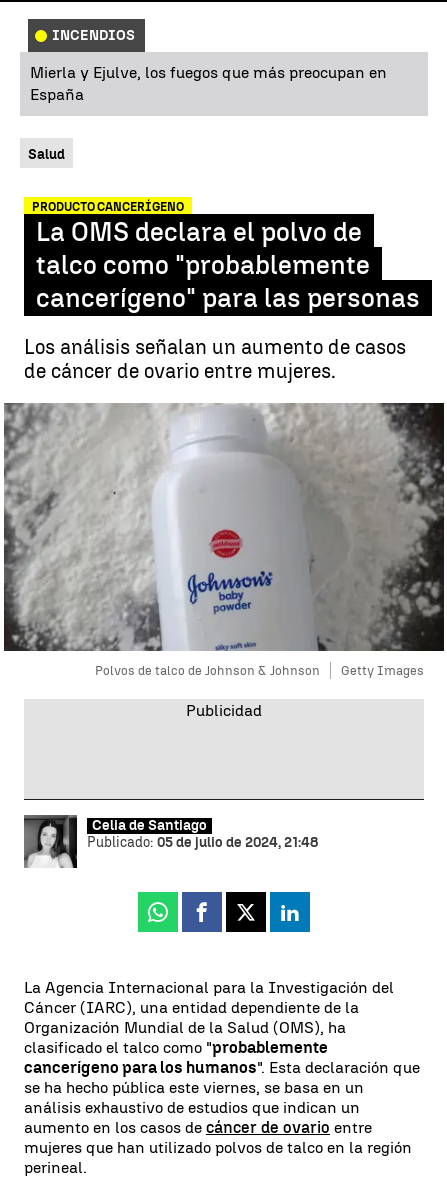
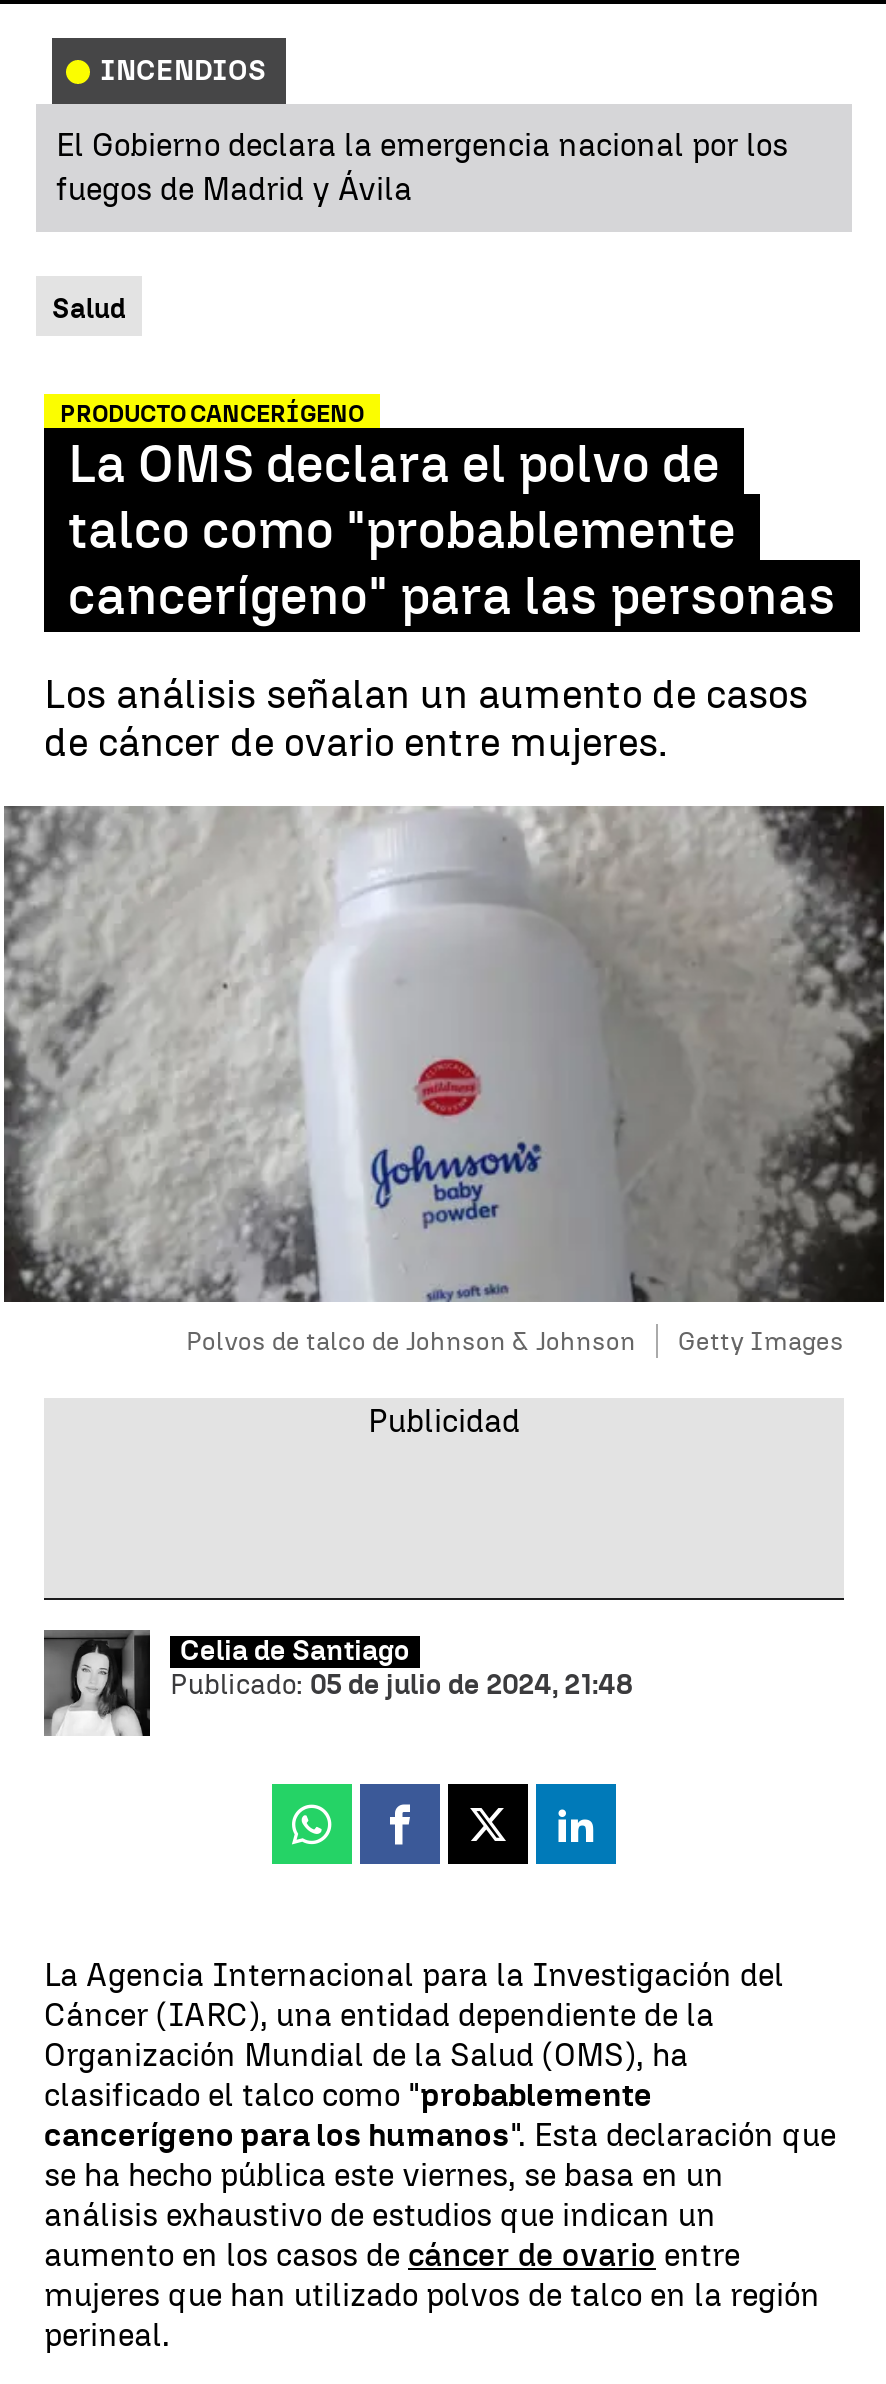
- Mierla y Ejulve, los fuegos que más preocupan en
- España
+ El Gobierno declara la emergencia nacional por los
+ fuegos de Madrid y Ávila
